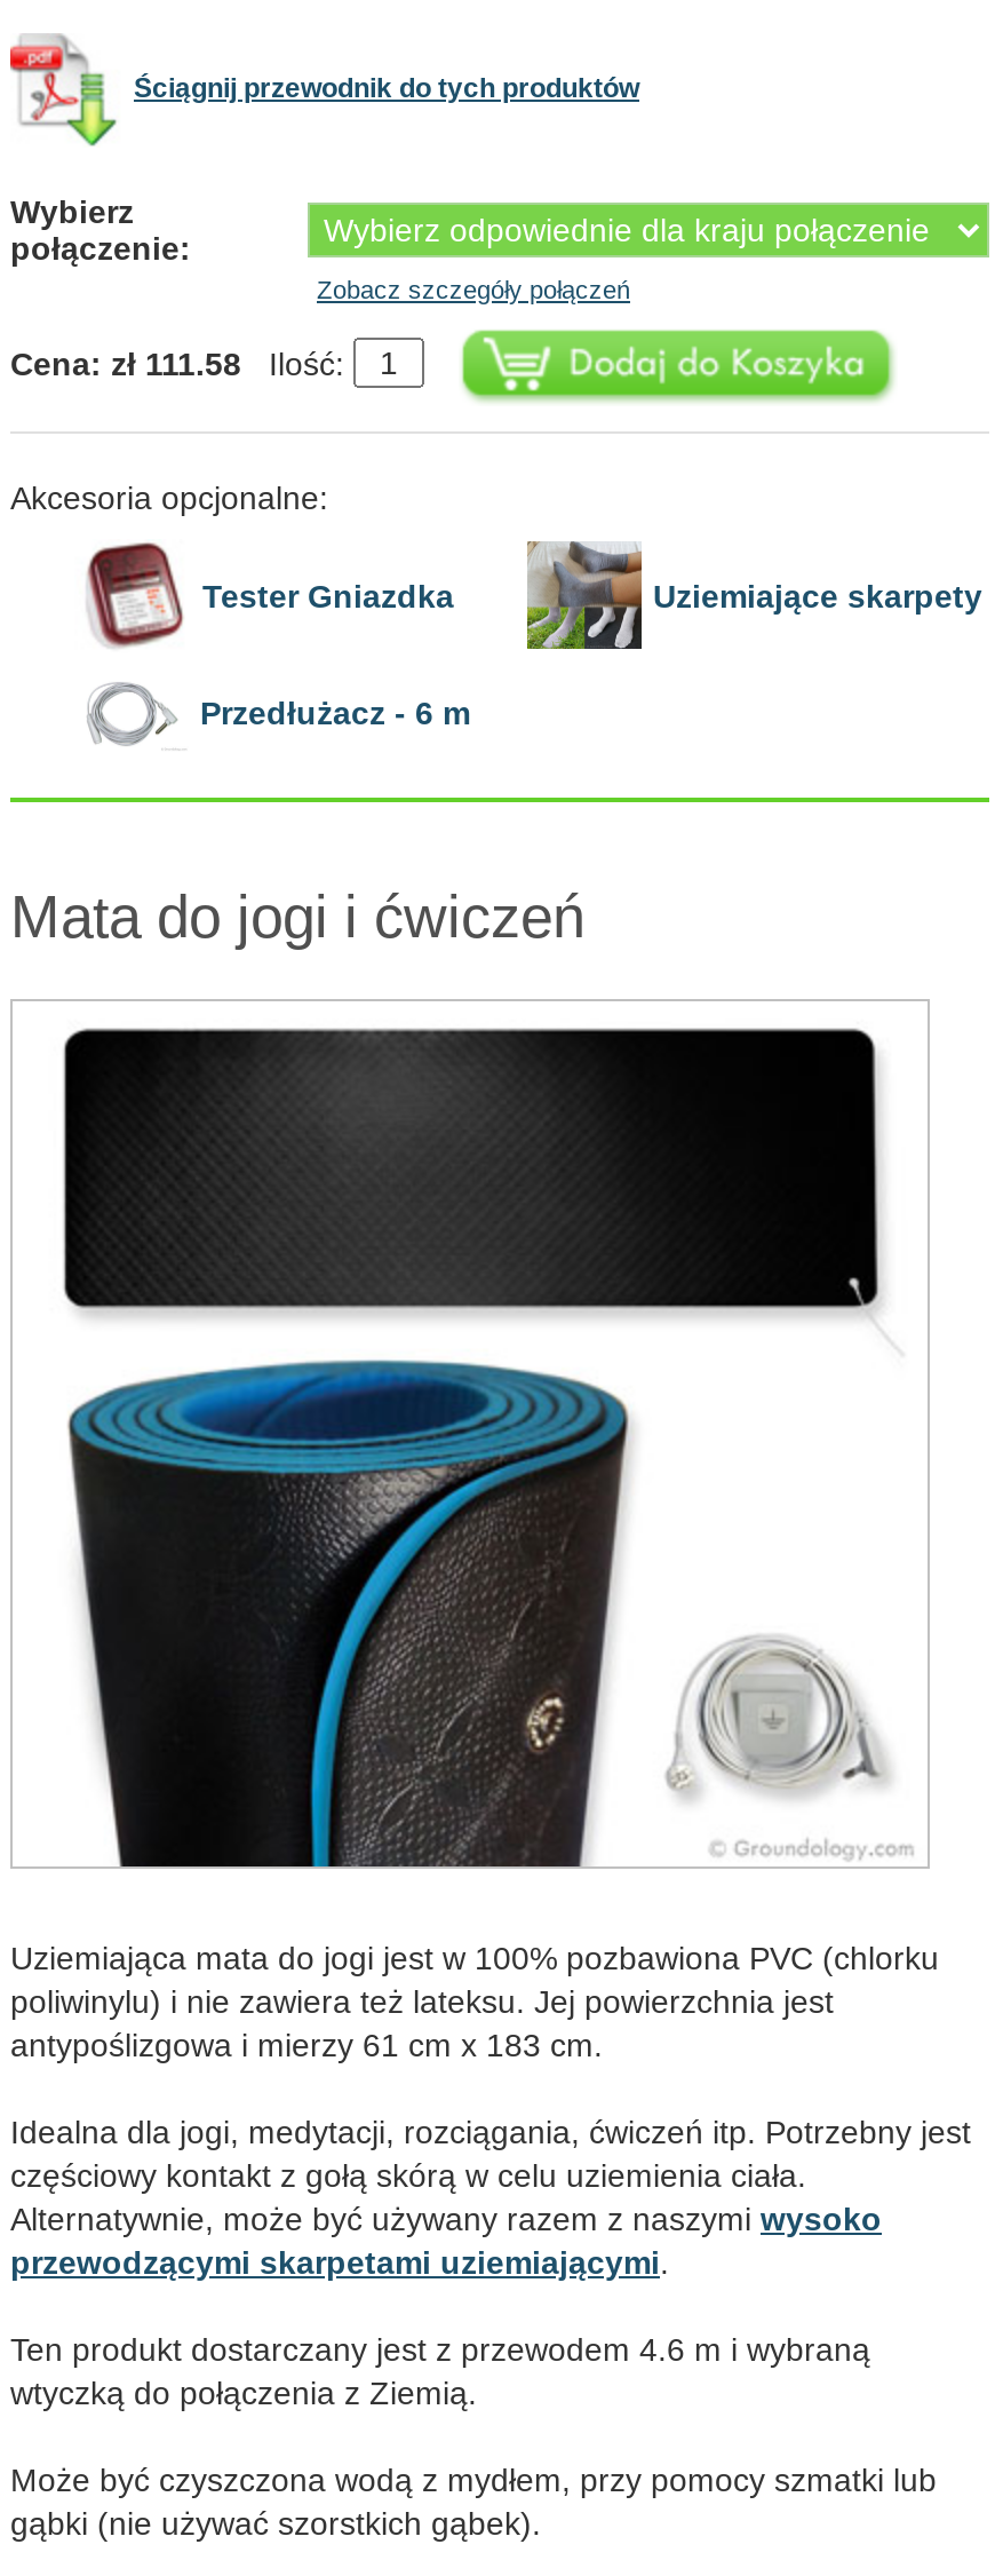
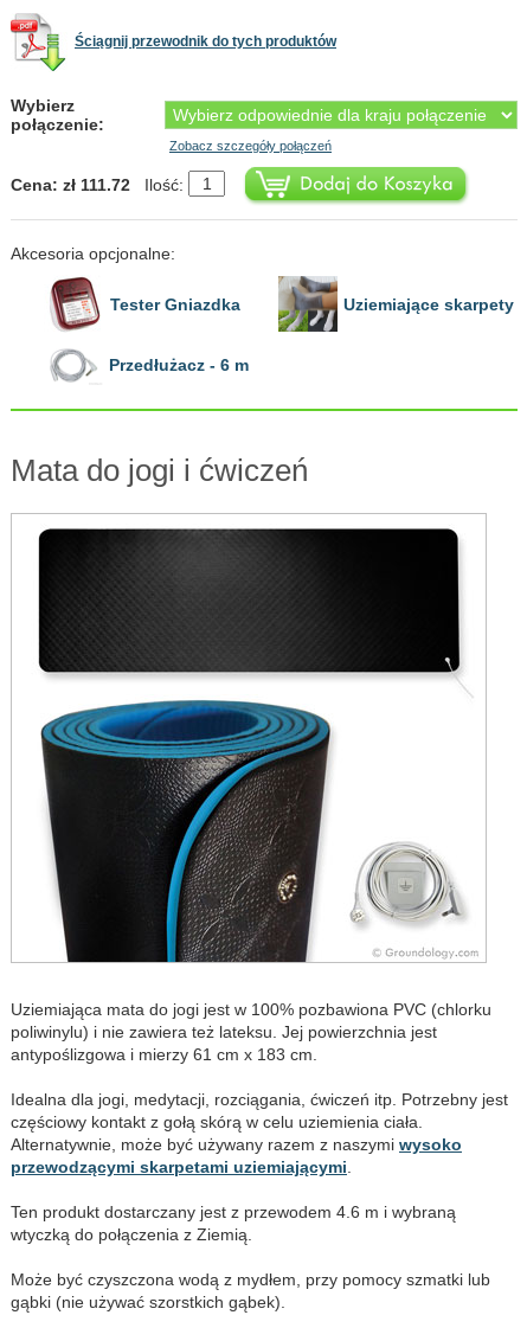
- Cena: zł 111.58 Ilość:
+ Cena: zł 111.72 Ilość:
